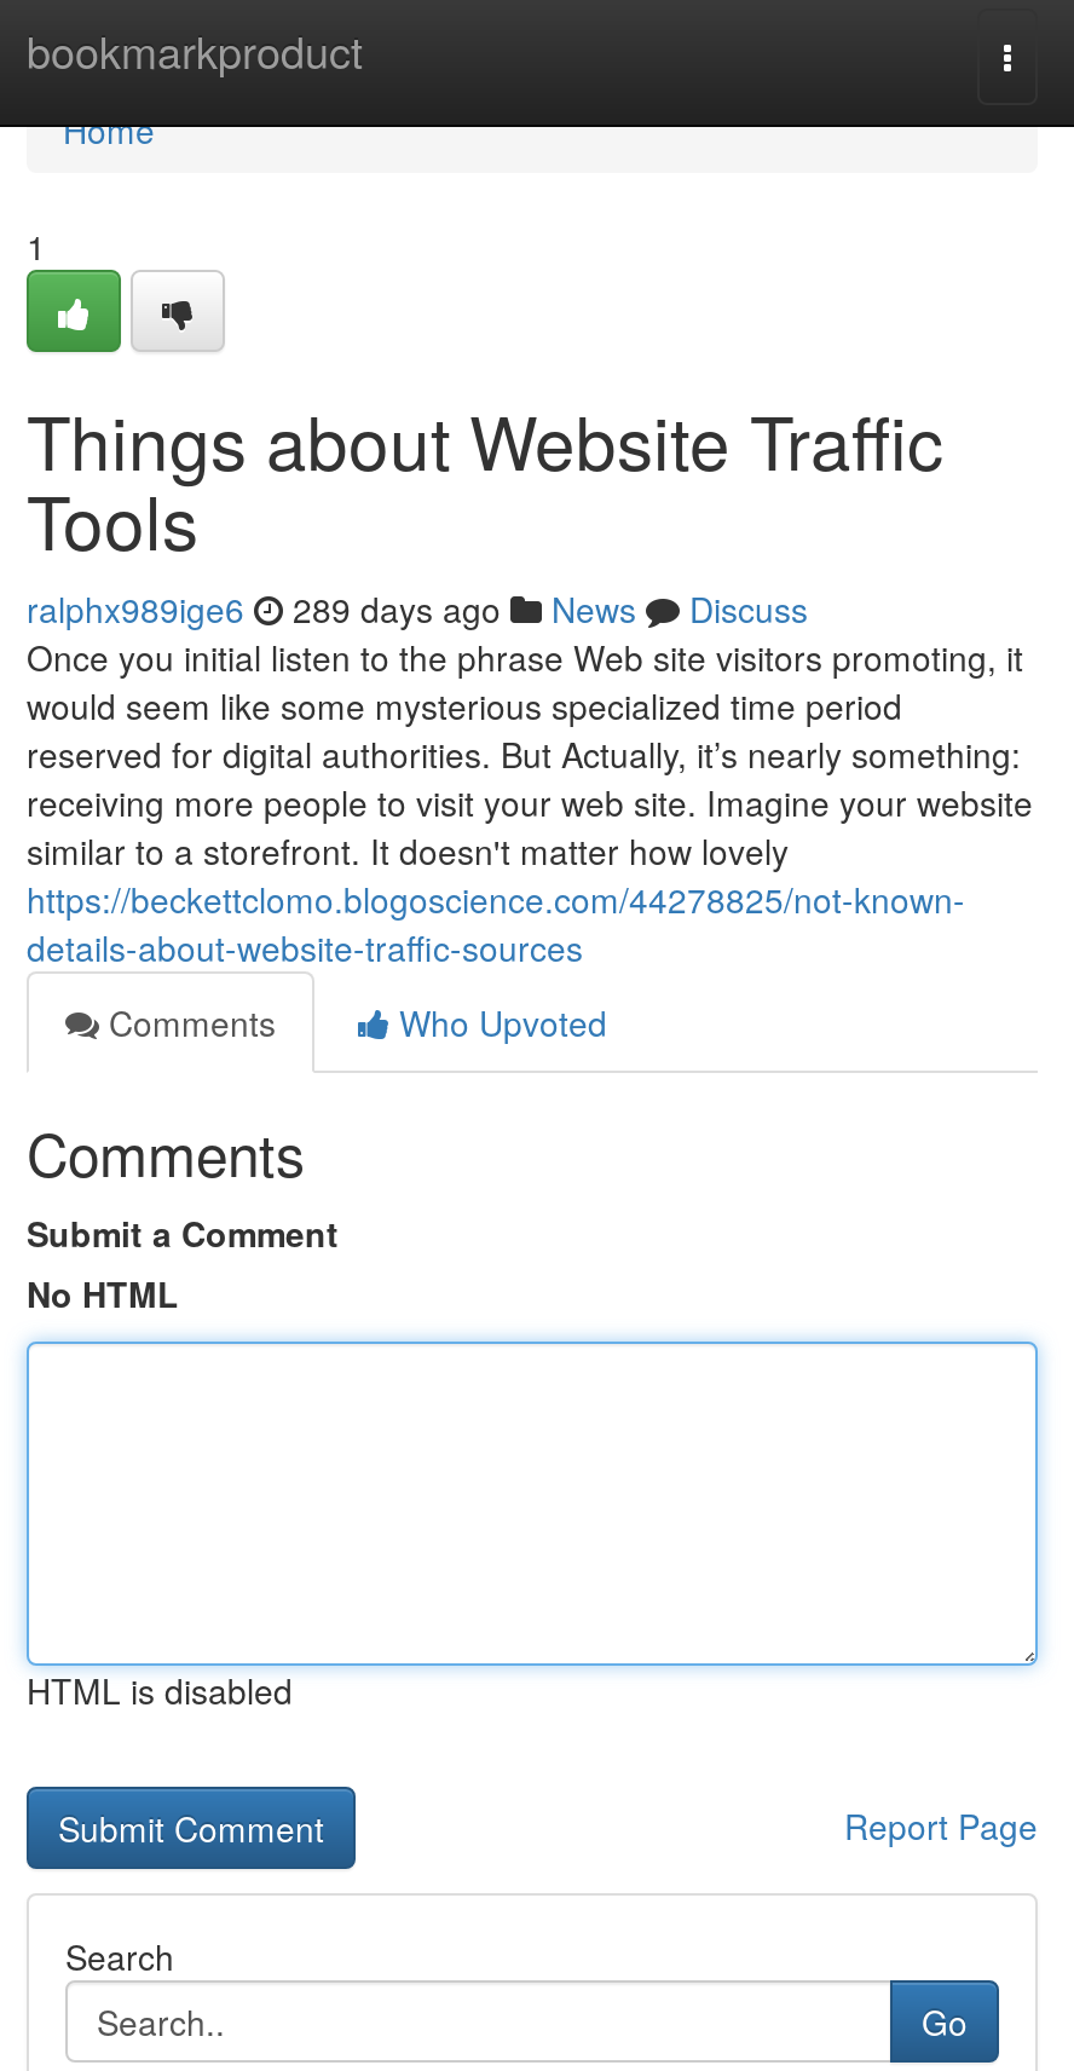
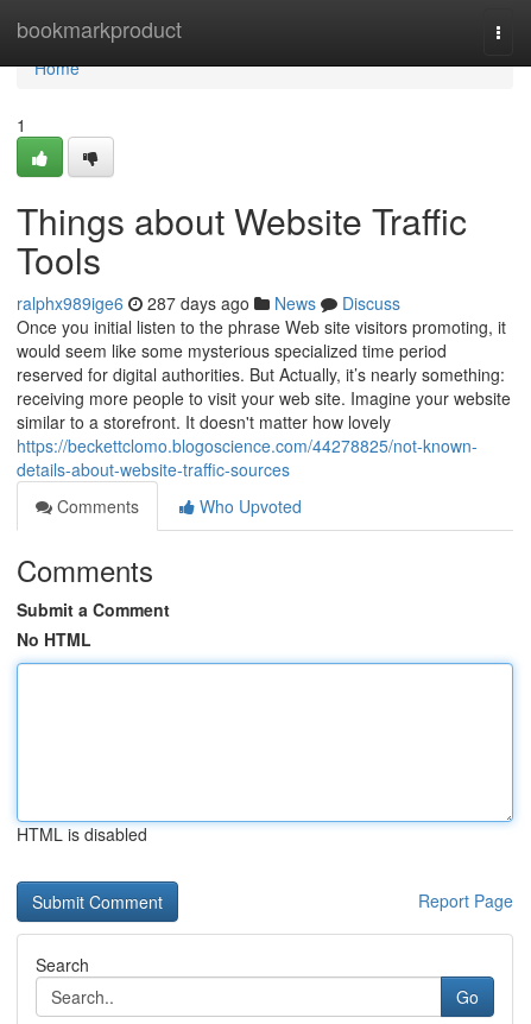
- ralphx989ige6 289 days ago News Discuss
+ ralphx989ige6 287 days ago News Discuss
